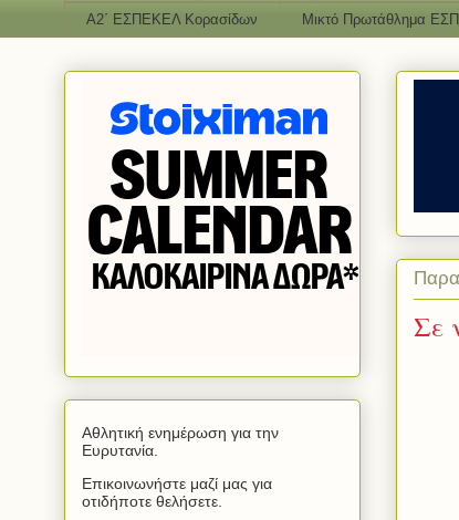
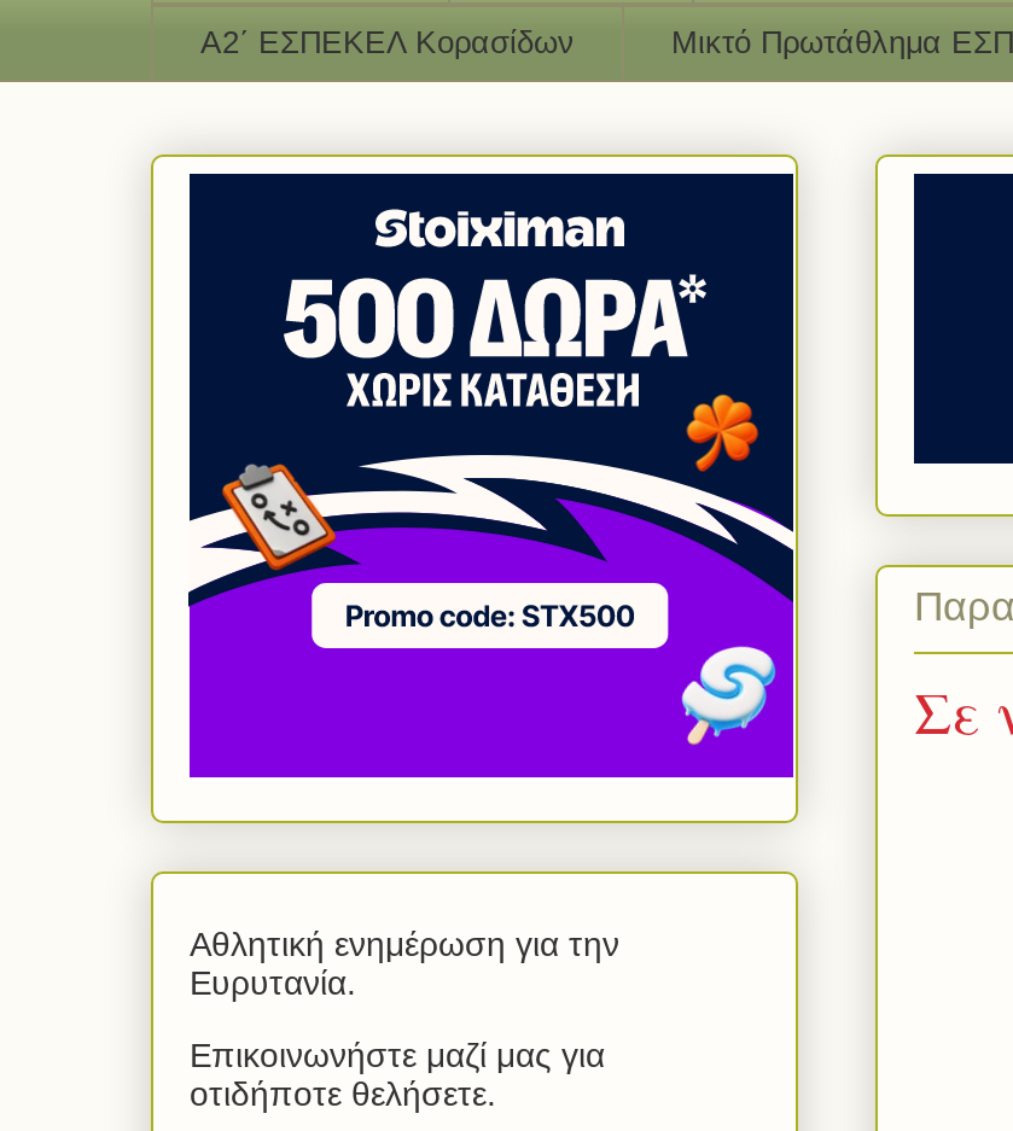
- [image]
+ [image]
